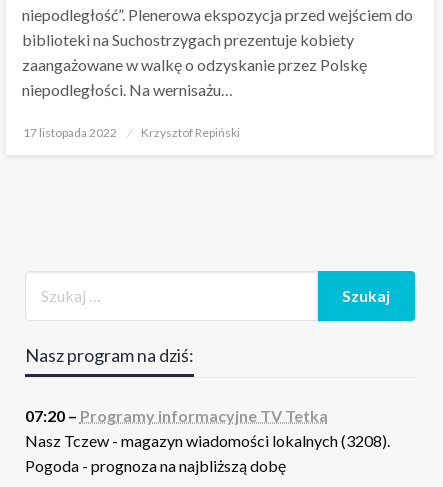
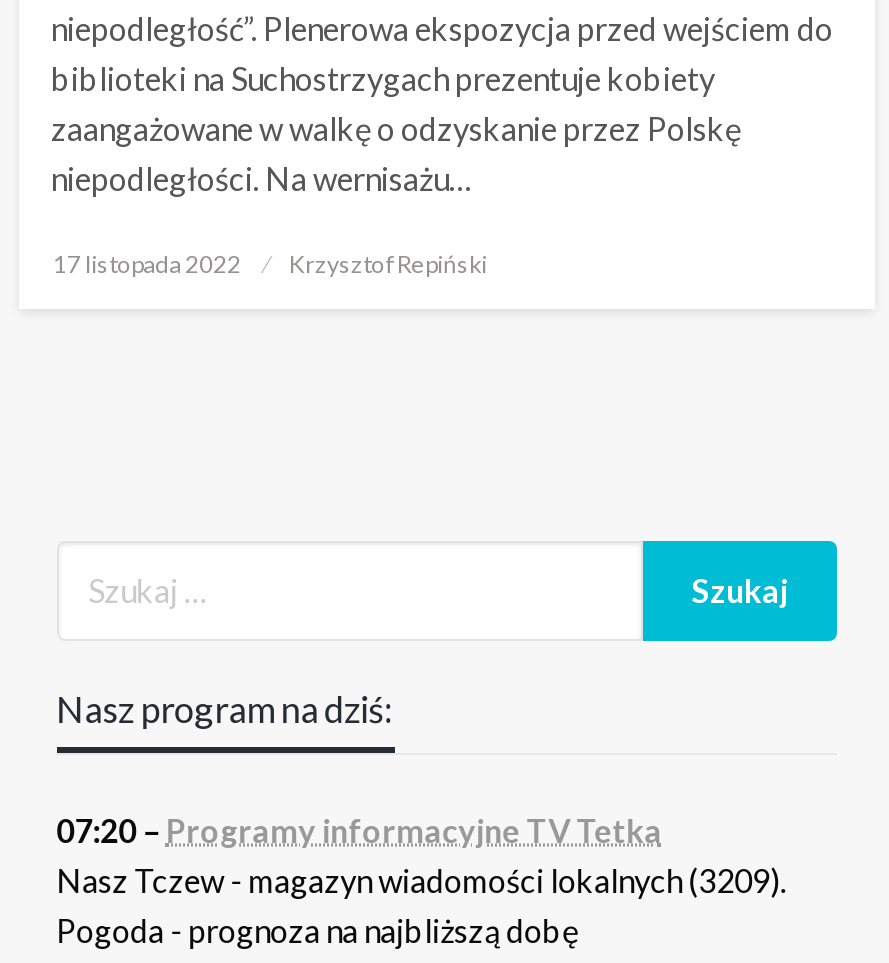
- Nasz Tczew - magazyn wiadomości lokalnych (3208).
+ Nasz Tczew - magazyn wiadomości lokalnych (3209).
